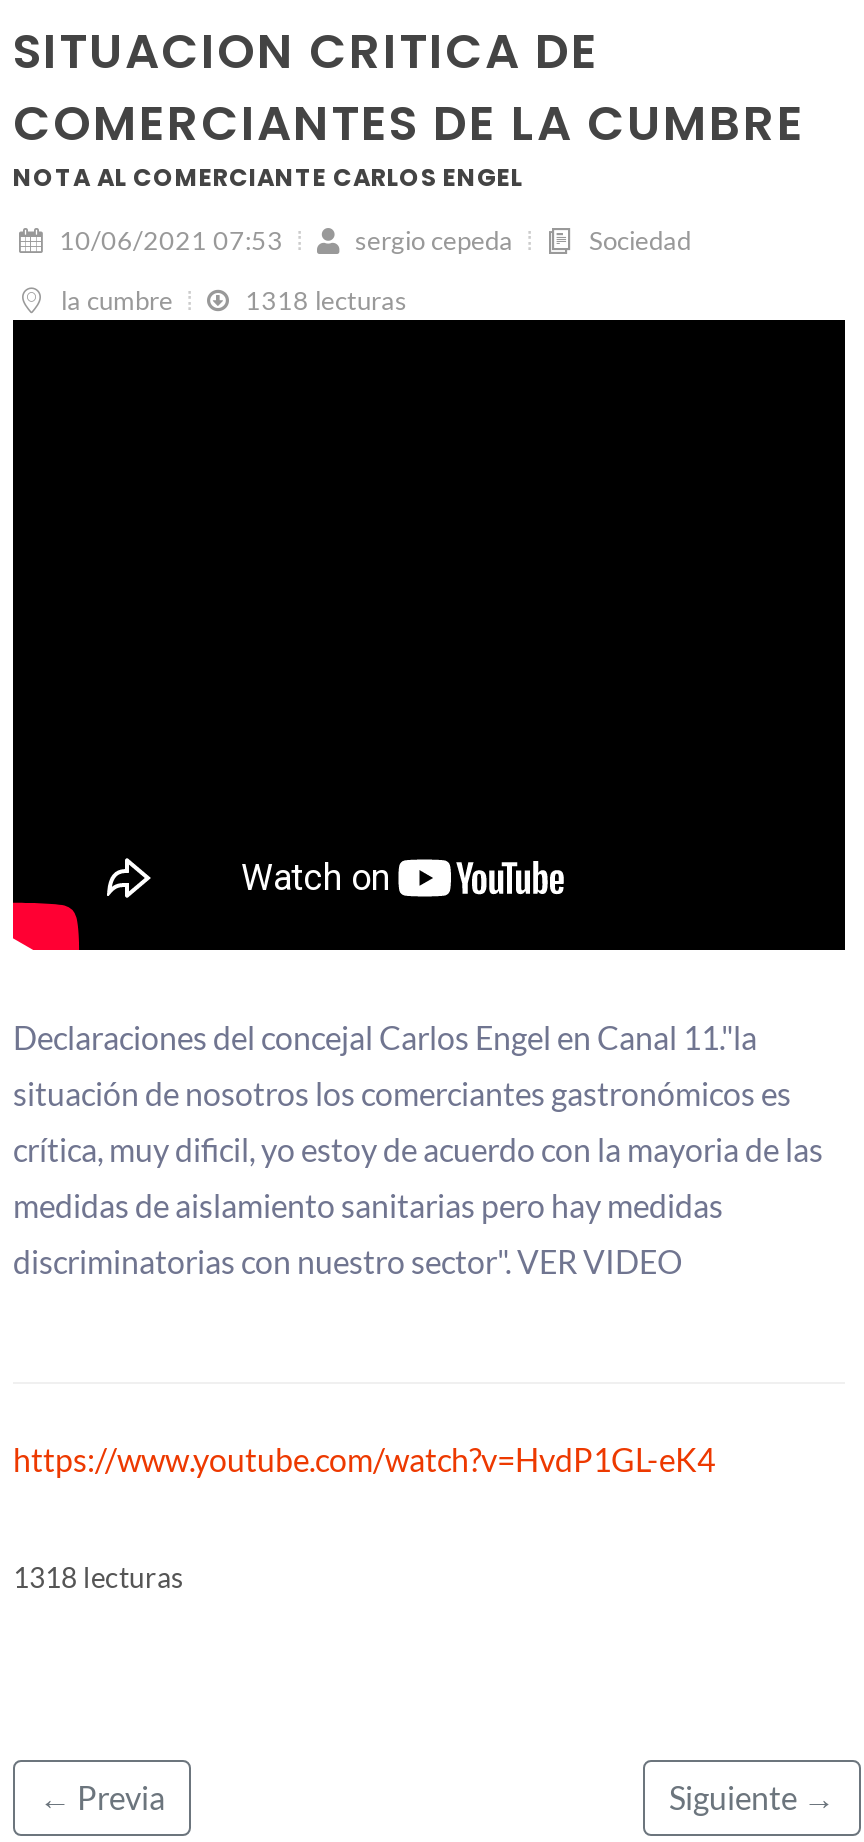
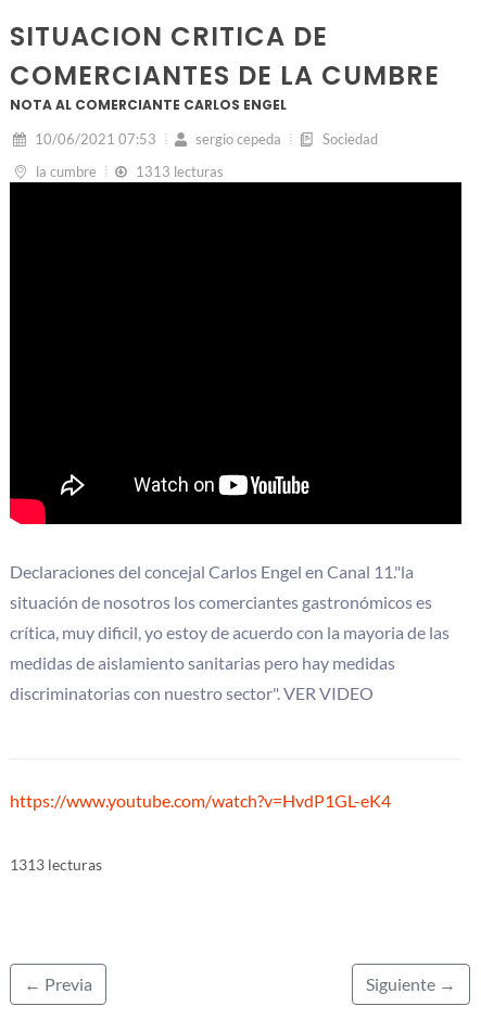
- 1318 lecturas
+ 1313 lecturas

- 1318 lecturas
+ 1313 lecturas
